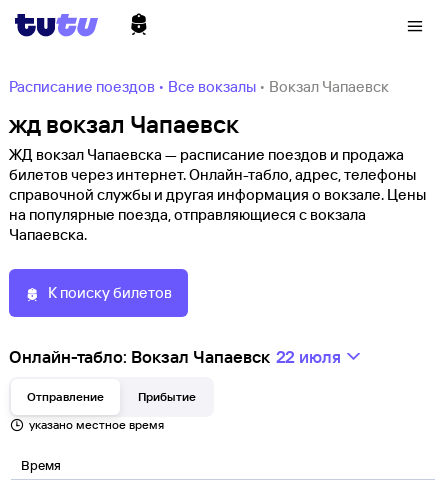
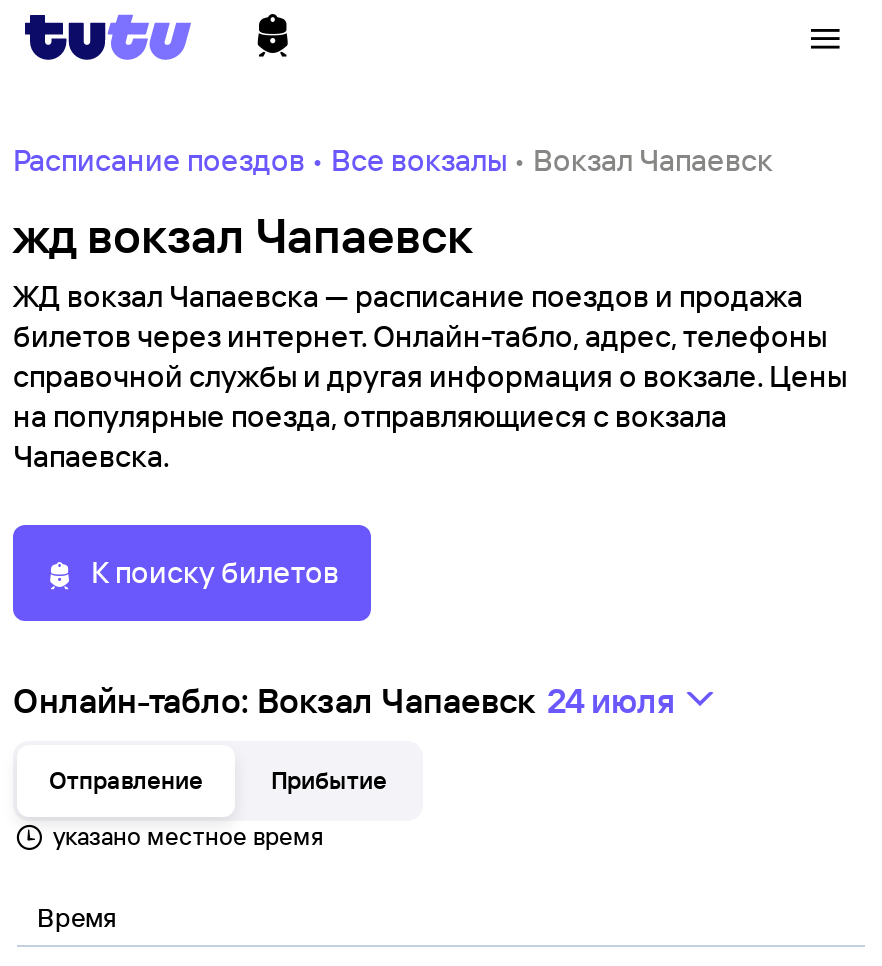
- Онлайн-табло: Вокзал Чапаевск 22 июля
+ Онлайн-табло: Вокзал Чапаевск 24 июля
